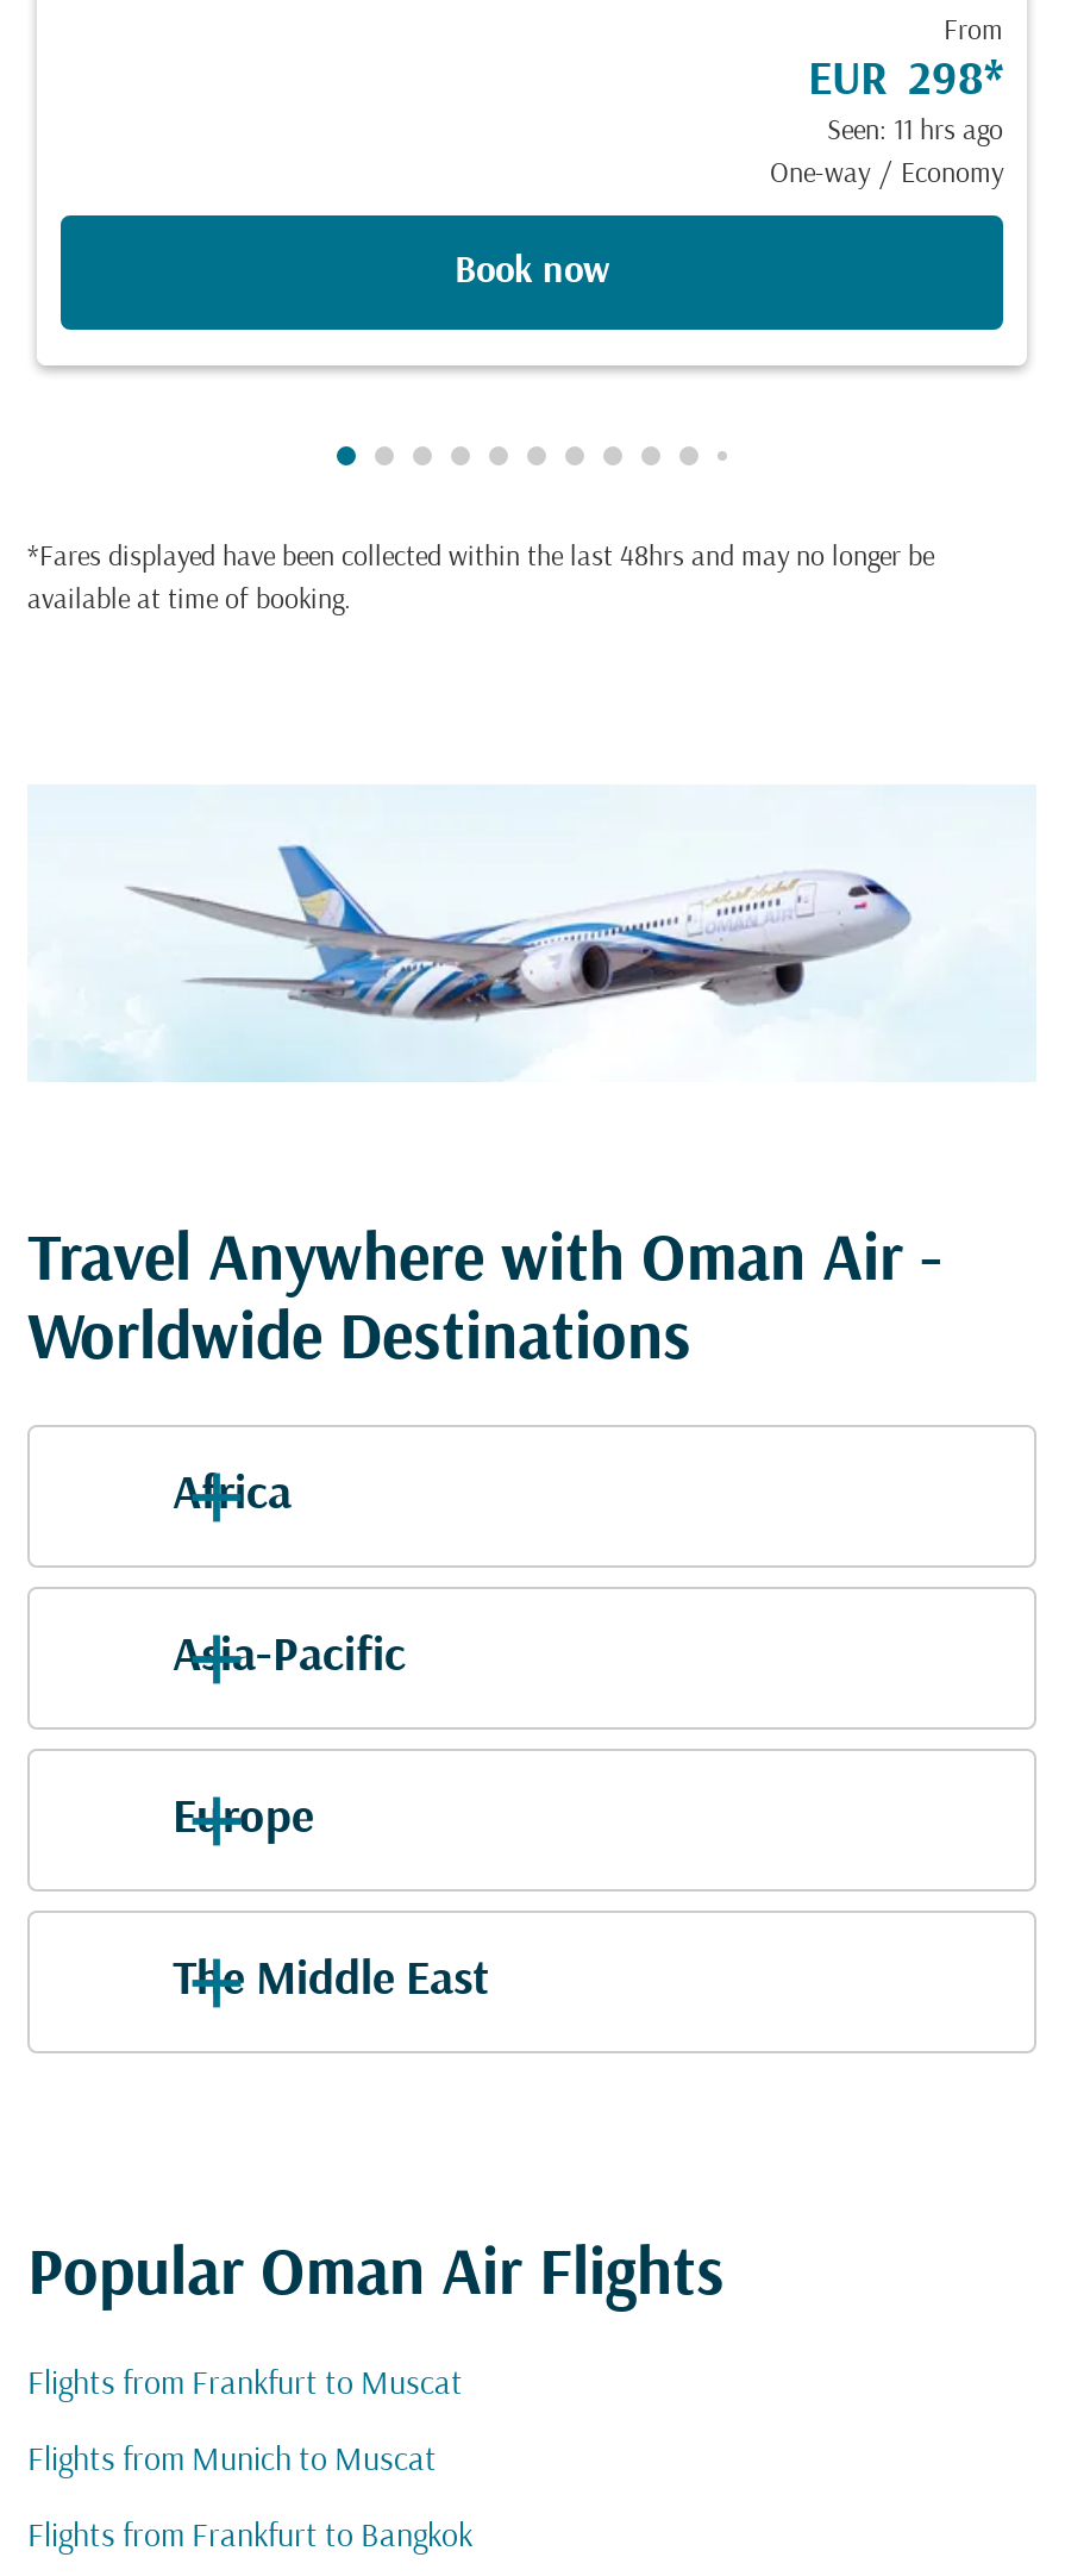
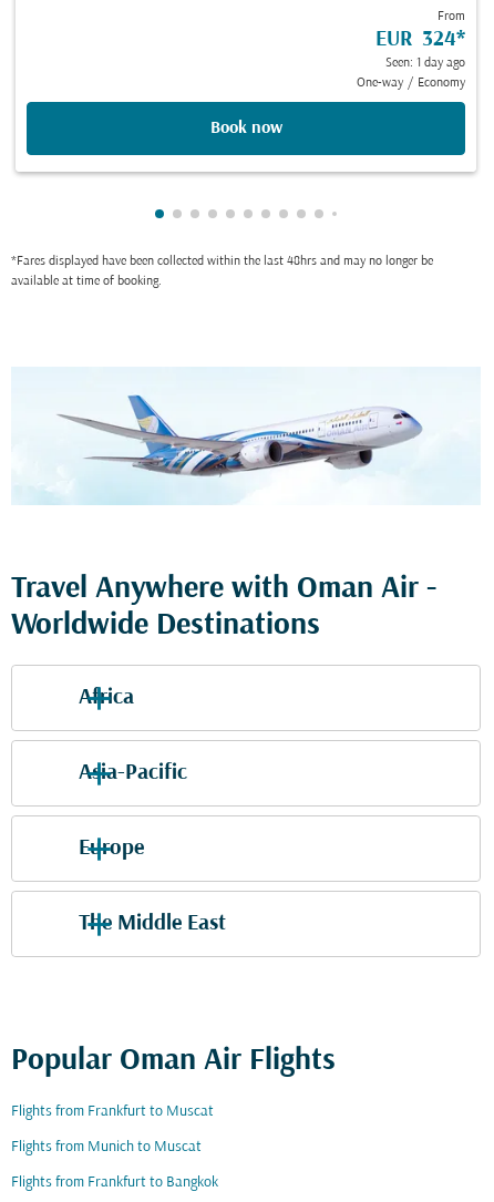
- EUR 298*
+ EUR 324*

- Seen: 11 hrs ago
+ Seen: 1 day ago
